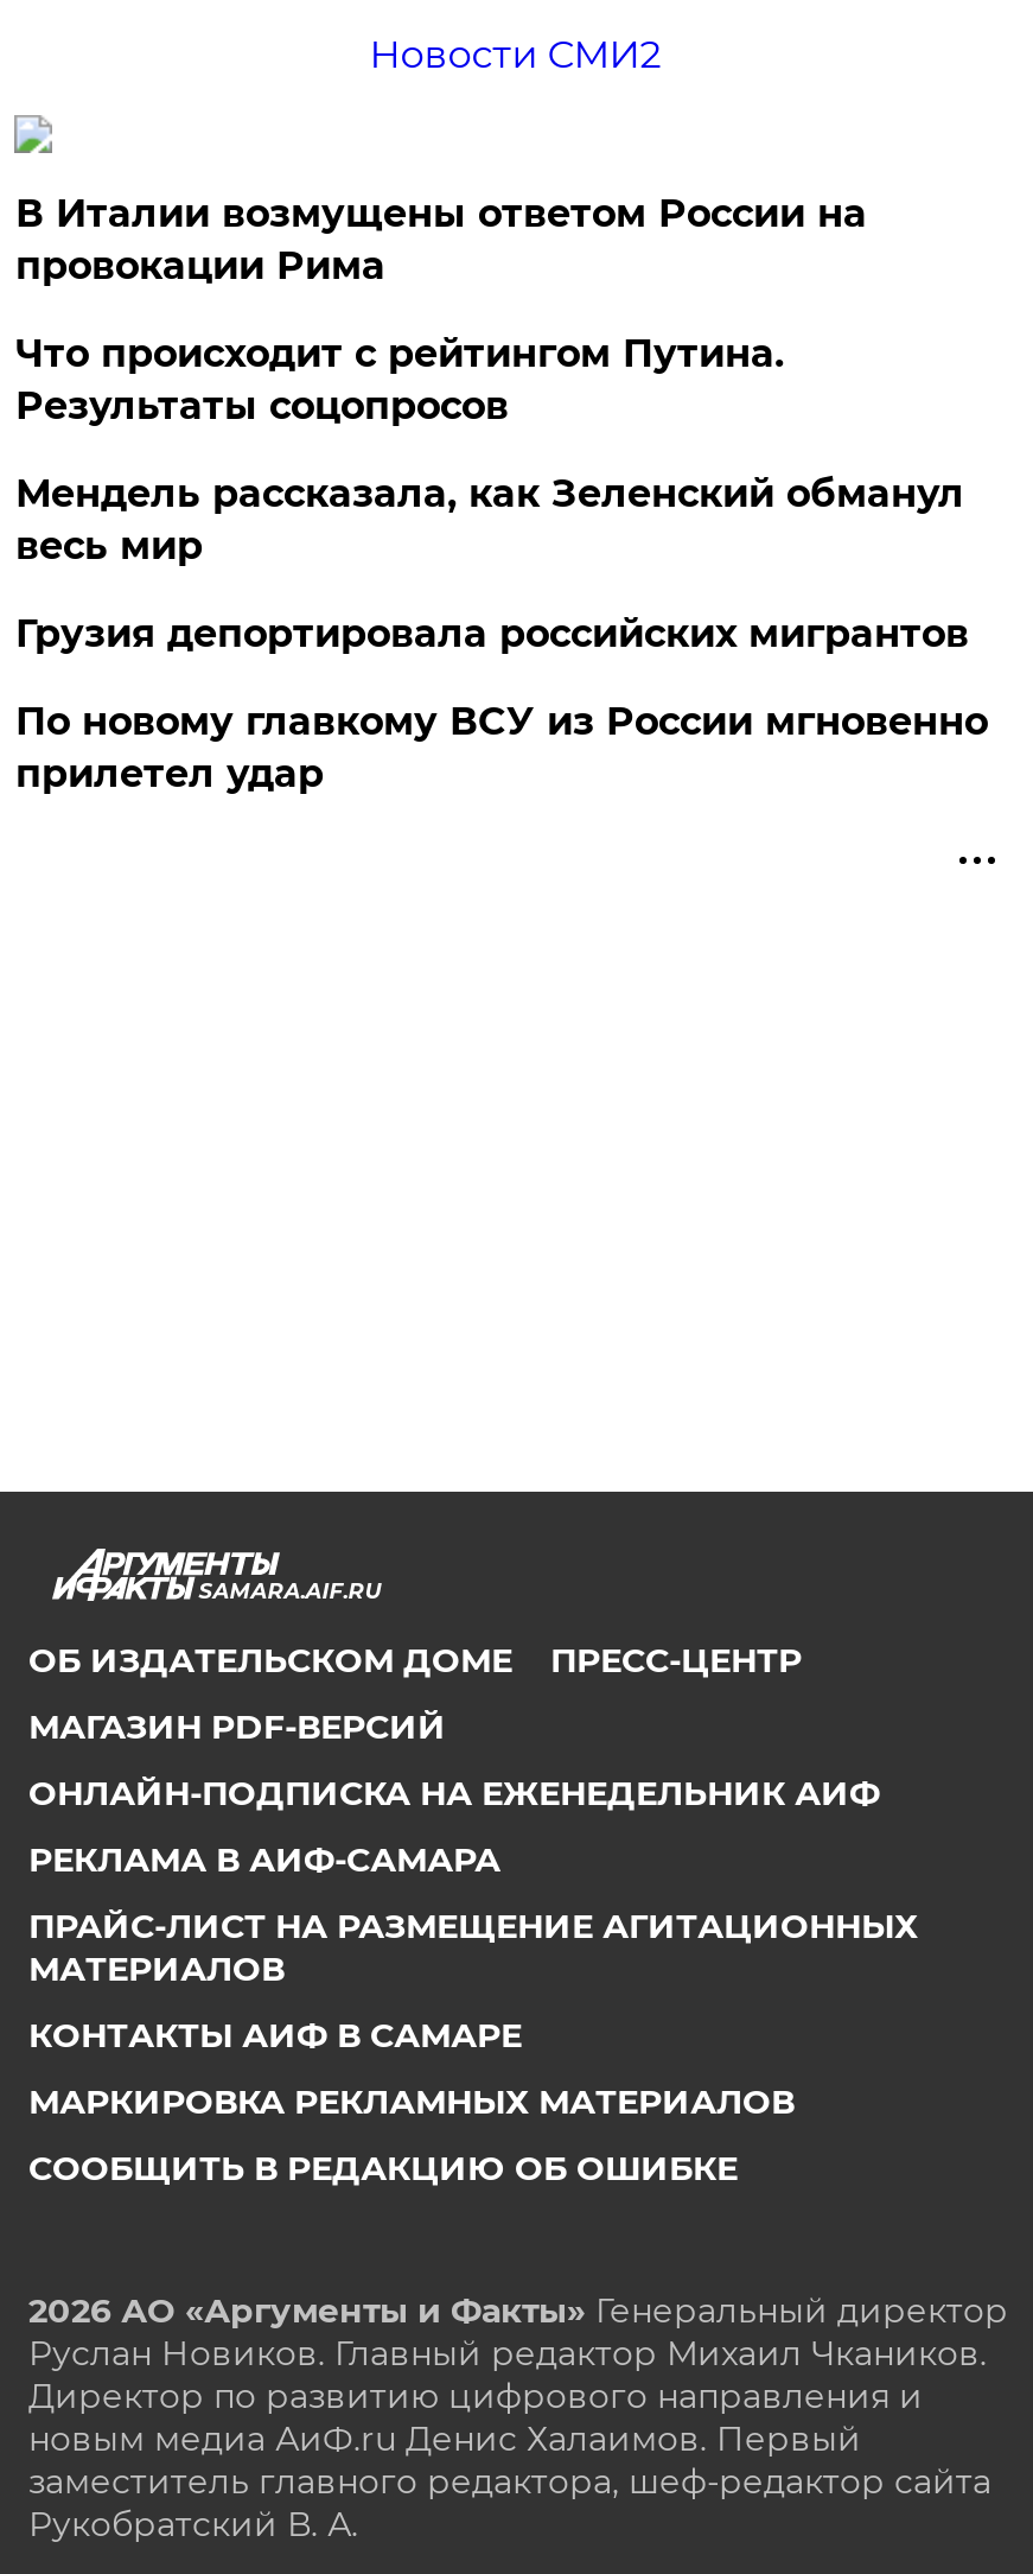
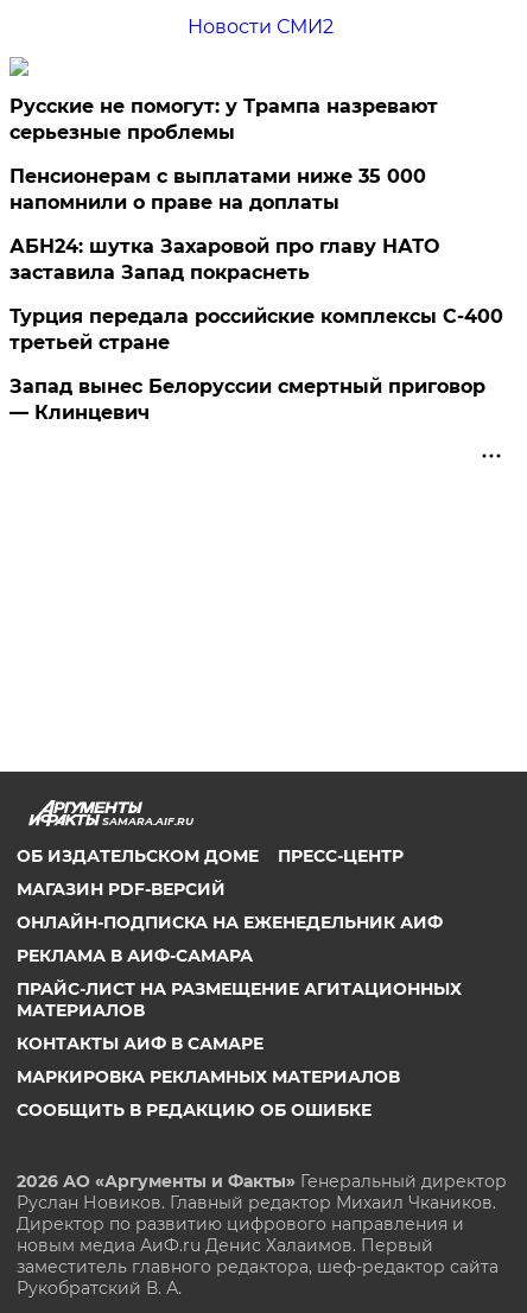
- В Италии возмущены ответом России на
- провокации Рима
+ Русские не помогут: у Трампа назревают
+ серьезные проблемы

- Что происходит с рейтингом Путина.
- Результаты соцопросов
+ Пенсионерам с выплатами ниже 35 000
+ напомнили о праве на доплаты

- Мендель рассказала, как Зеленский обманул
- весь мир
+ АБН24: шутка Захаровой про главу НАТО
+ заставила Запад покраснеть

- Грузия депортировала российских мигрантов
+ Турция передала российские комплексы С-400
+ третьей стране

- По новому главкому ВСУ из России мгновенно
- прилетел удар
+ Запад вынес Белоруссии смертный приговор
+ — Клинцевич
